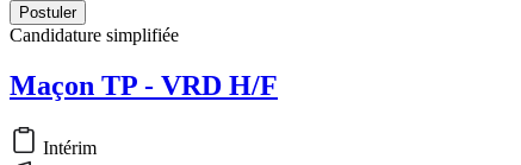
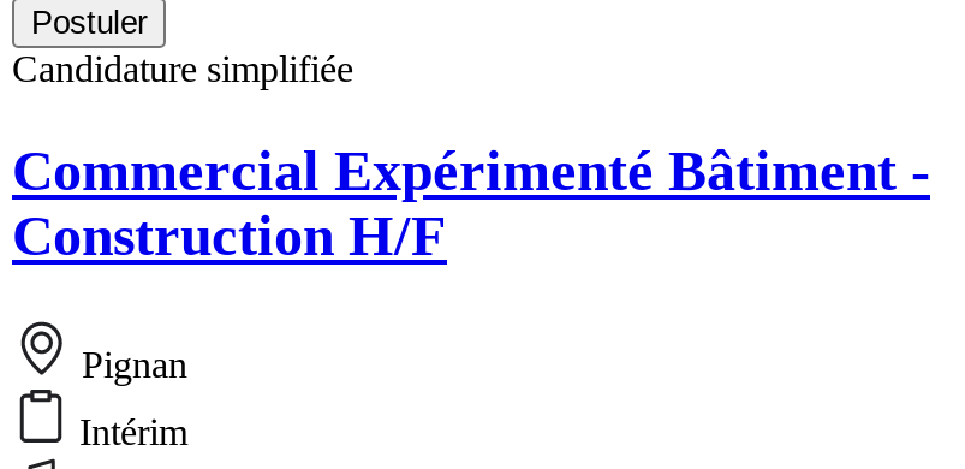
- Maçon TP - VRD H/F
+ Commercial Expérimenté Bâtiment -
+ Construction H/F
+ Pignan
